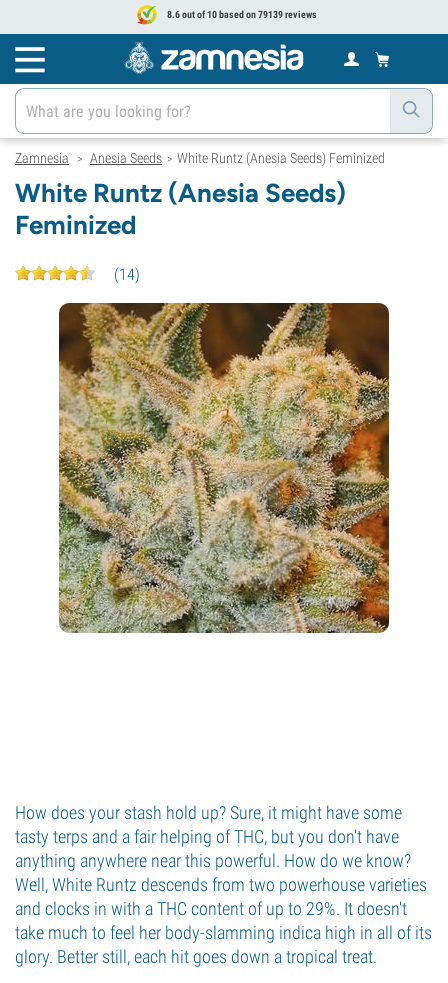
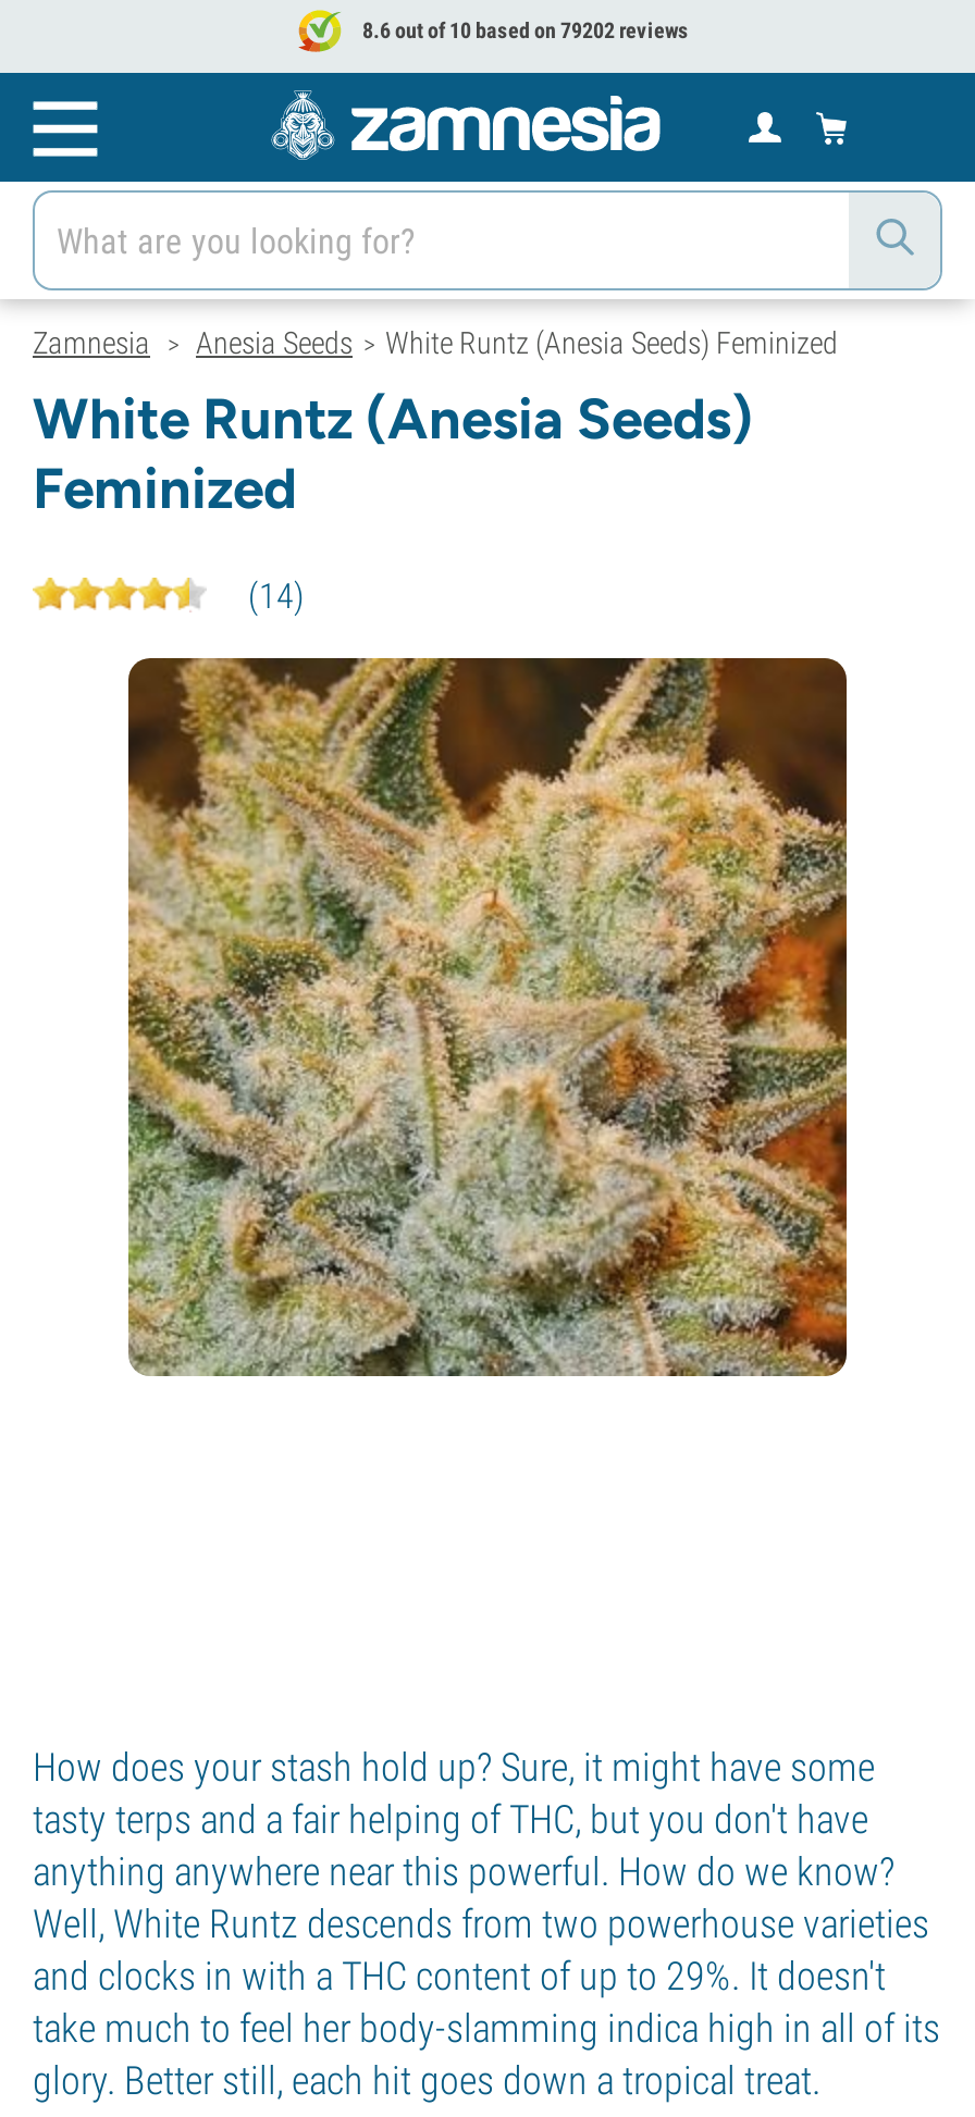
- 8.6 out of 10 based on 79139 reviews
+ 8.6 out of 10 based on 79202 reviews
